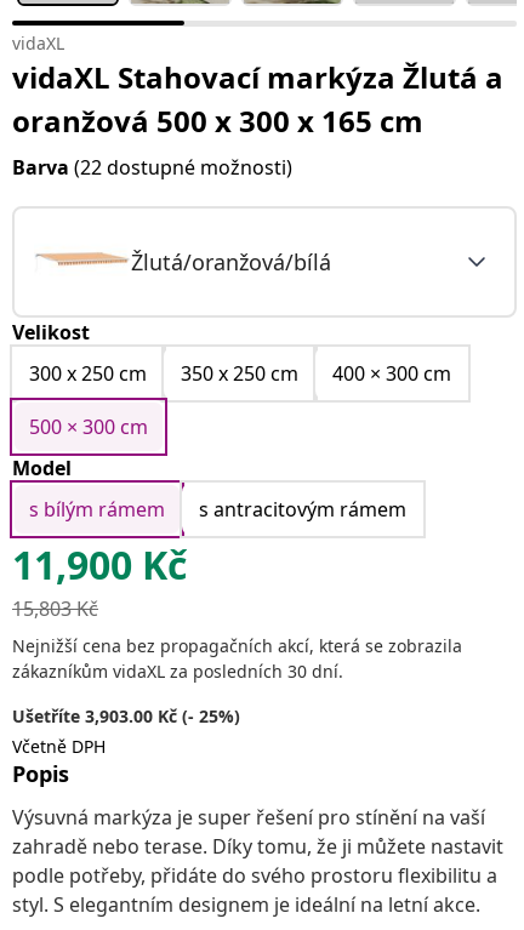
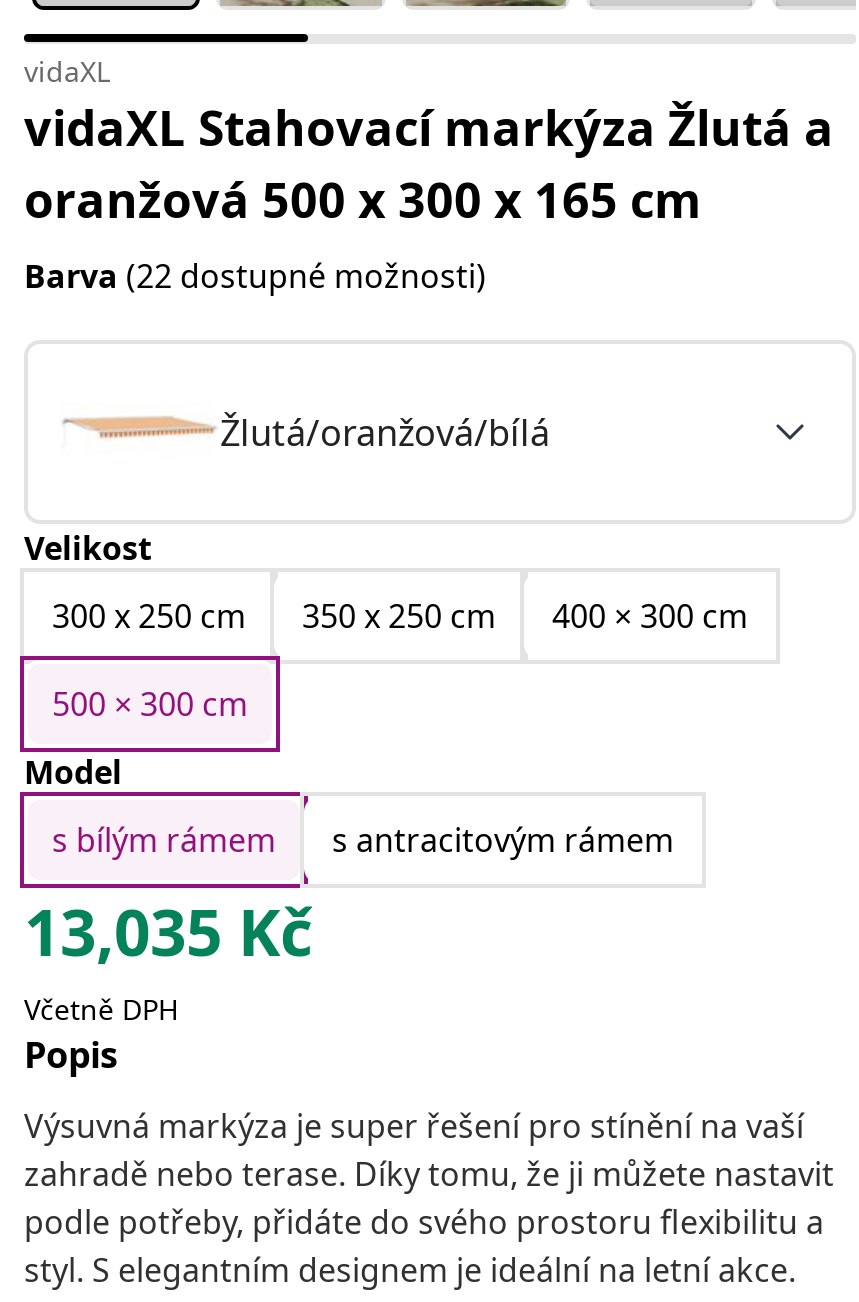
- 11,900 Kč
- 15,803 Kč
- Nejnižší cena bez propagačních akcí, která se zobrazila
- zákazníkům vidaXL za posledních 30 dní.
- Ušetříte 3,903.00 Kč (- 25%)
+ 13,035 Kč
